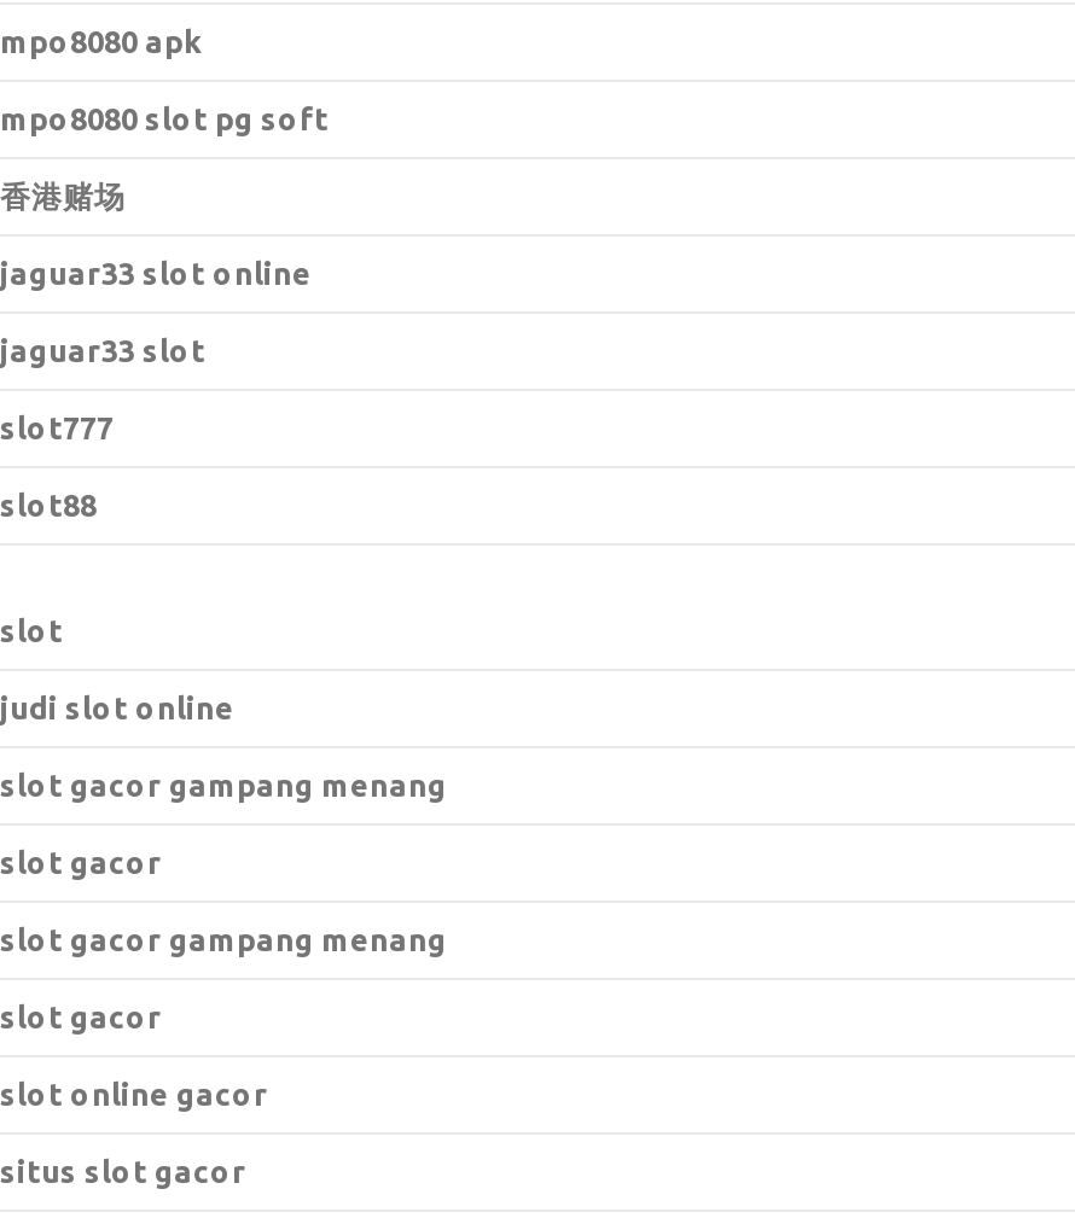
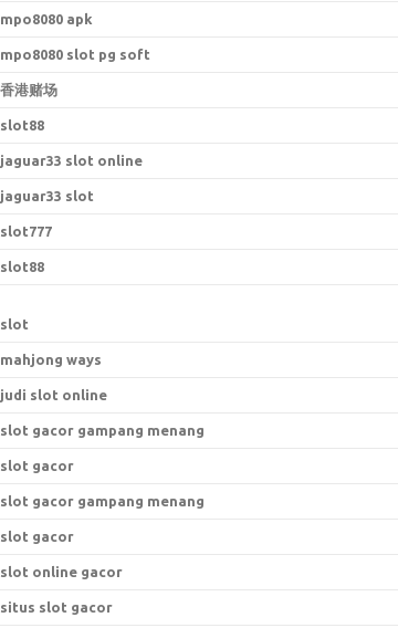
+ slot88

+ mahjong ways
